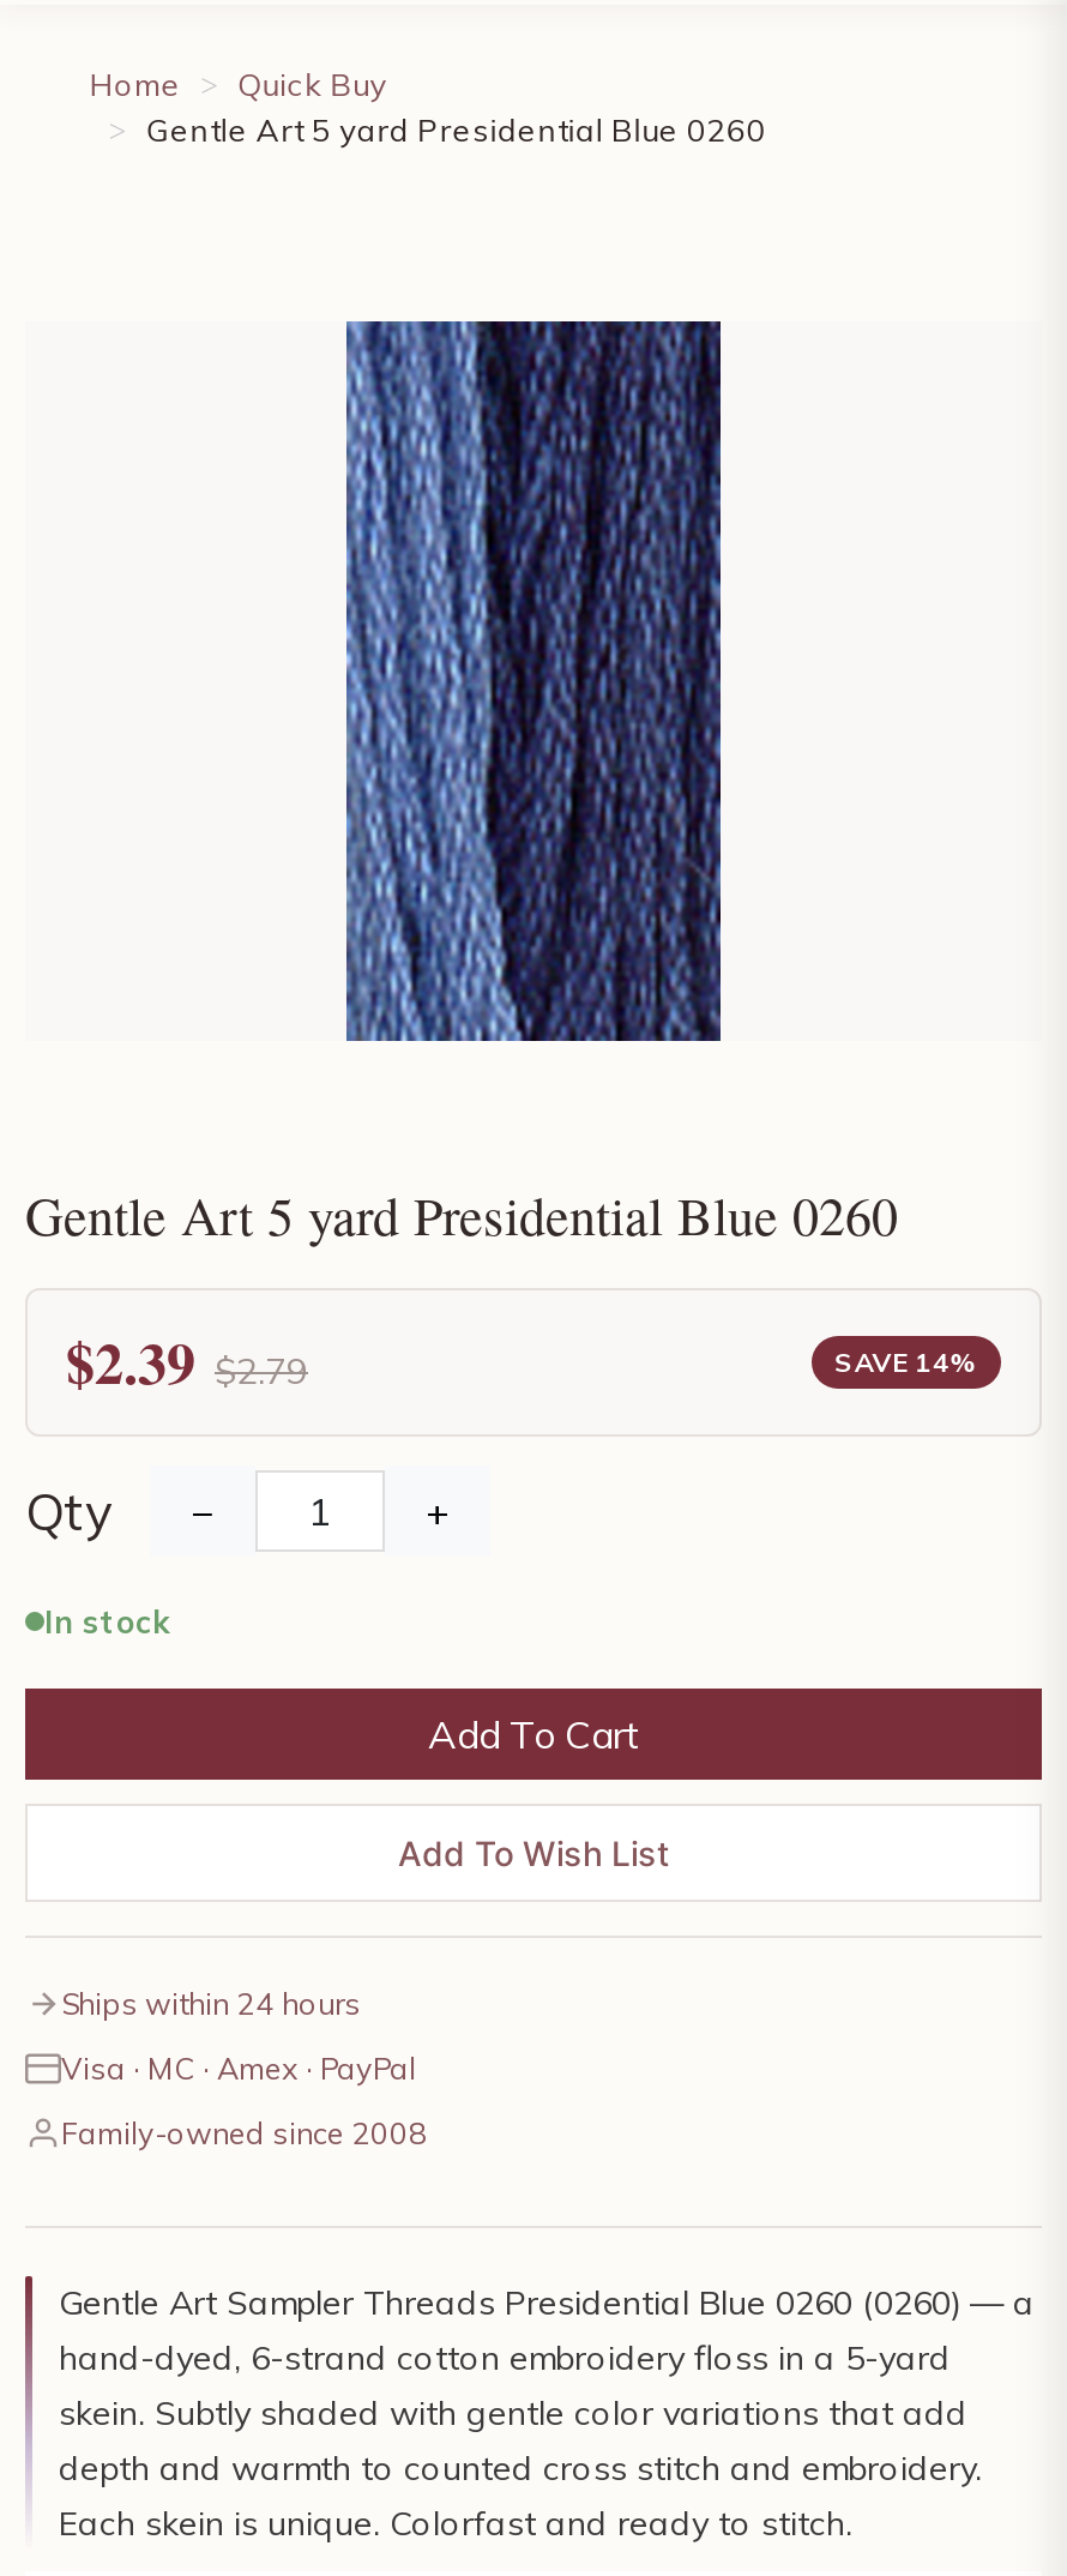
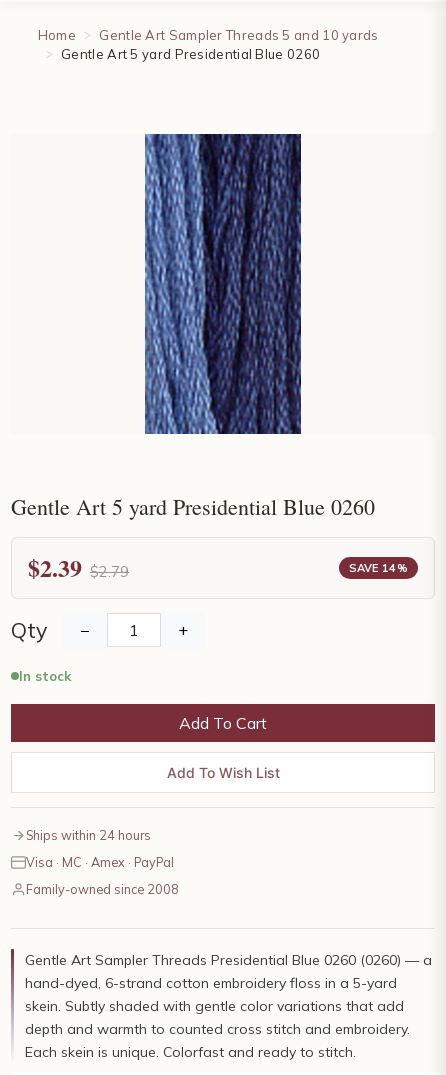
- Quick Buy
+ Gentle Art Sampler Threads 5 and 10 yards
